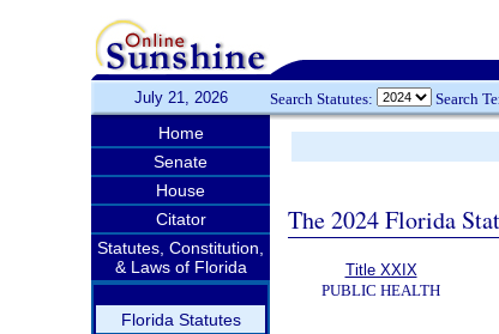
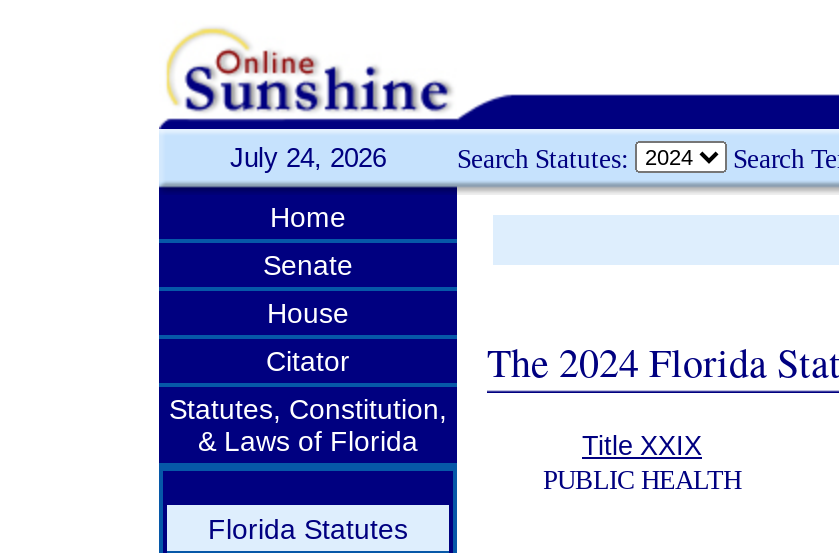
- July 21, 2026
+ July 24, 2026
